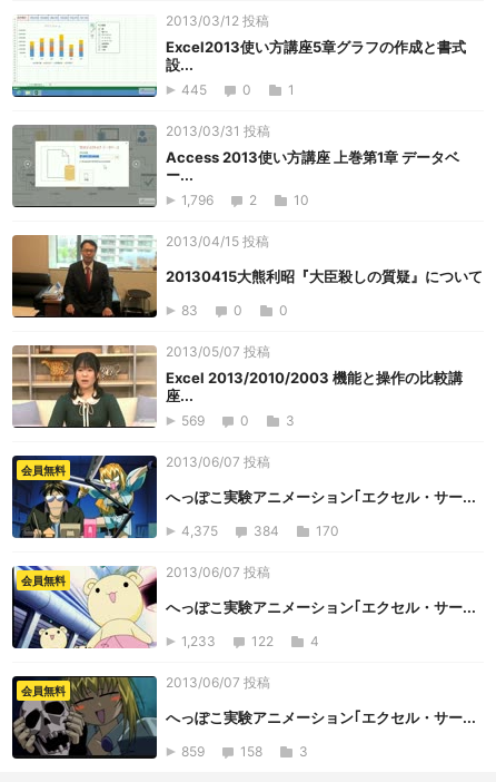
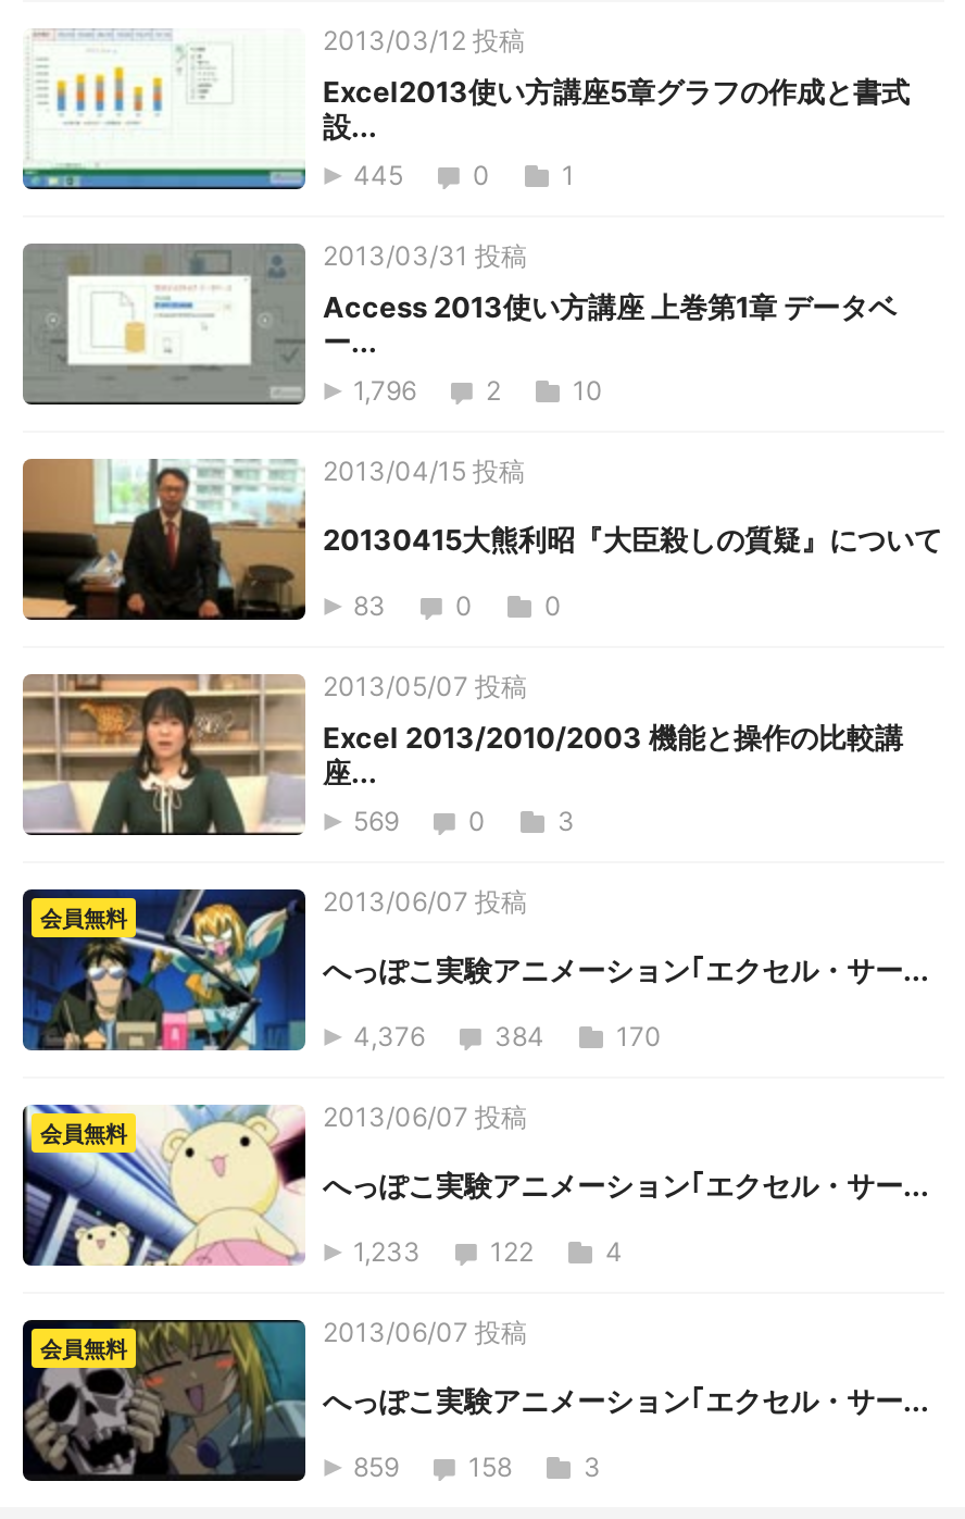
- 4,375
+ 4,376
